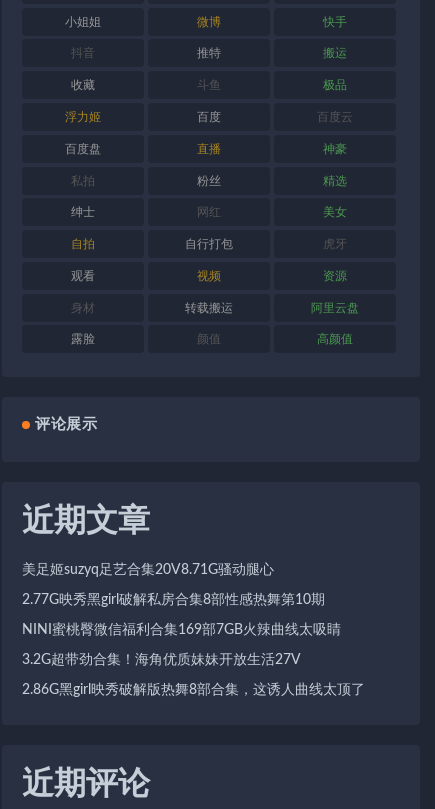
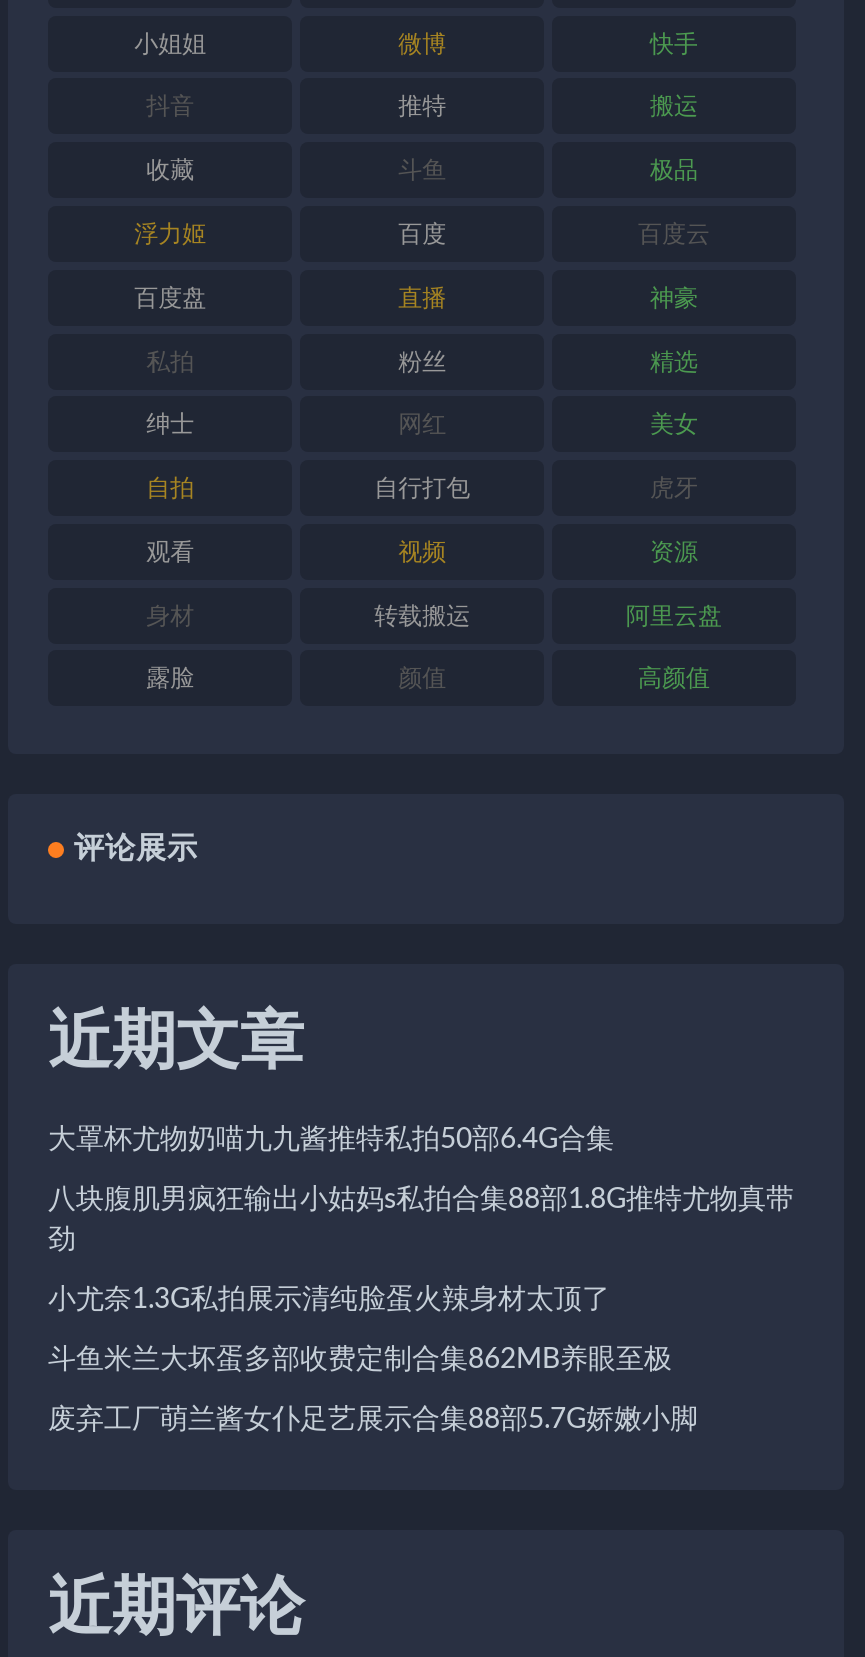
- 美足姬suzyq足艺合集20V8.71G骚动腿心
+ 大罩杯尤物奶喵九九酱推特私拍50部6.4G合集

- 2.77G映秀黑girl破解私房合集8部性感热舞第10期
+ 八块腹肌男疯狂输出小姑妈s私拍合集88部1.8G推特尤物真带
+ 劲

- NINI蜜桃臀微信福利合集169部7GB火辣曲线太吸睛
+ 小尤奈1.3G私拍展示清纯脸蛋火辣身材太顶了

- 3.2G超带劲合集！海角优质妹妹开放生活27V
+ 斗鱼米兰大坏蛋多部收费定制合集862MB养眼至极

- 2.86G黑girl映秀破解版热舞8部合集，这诱人曲线太顶了
+ 废弃工厂萌兰酱女仆足艺展示合集88部5.7G娇嫩小脚
